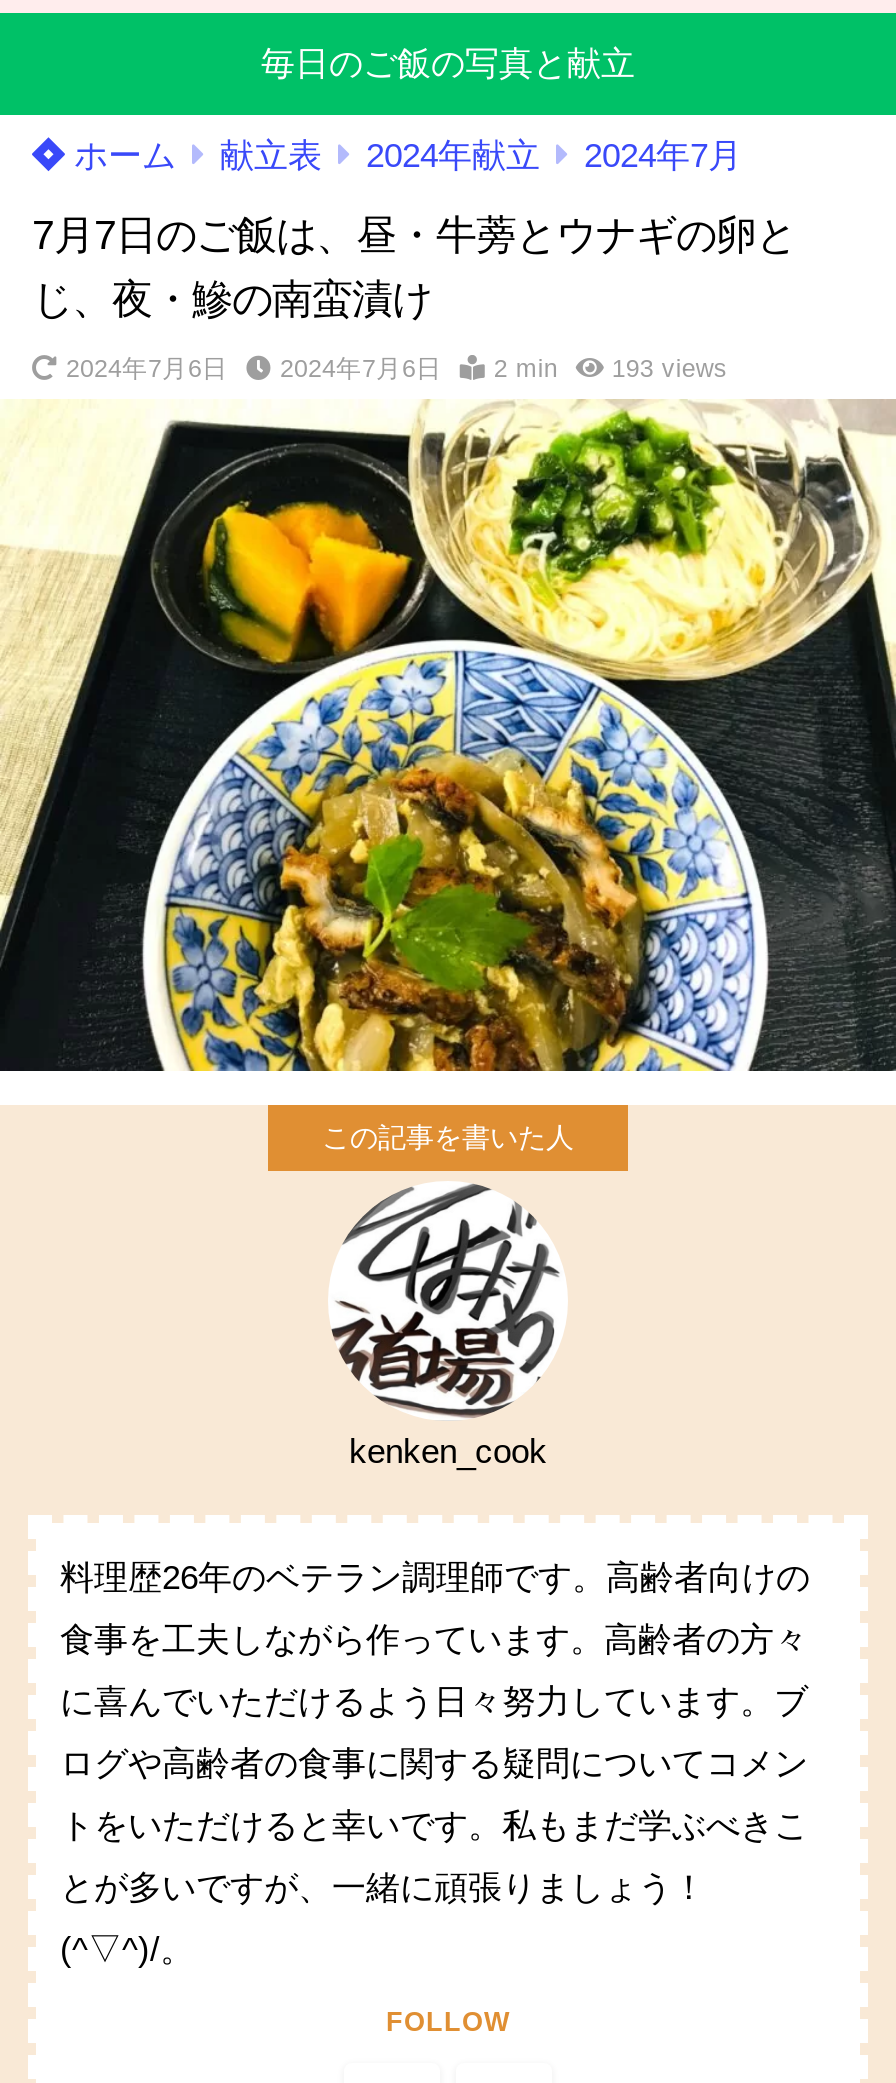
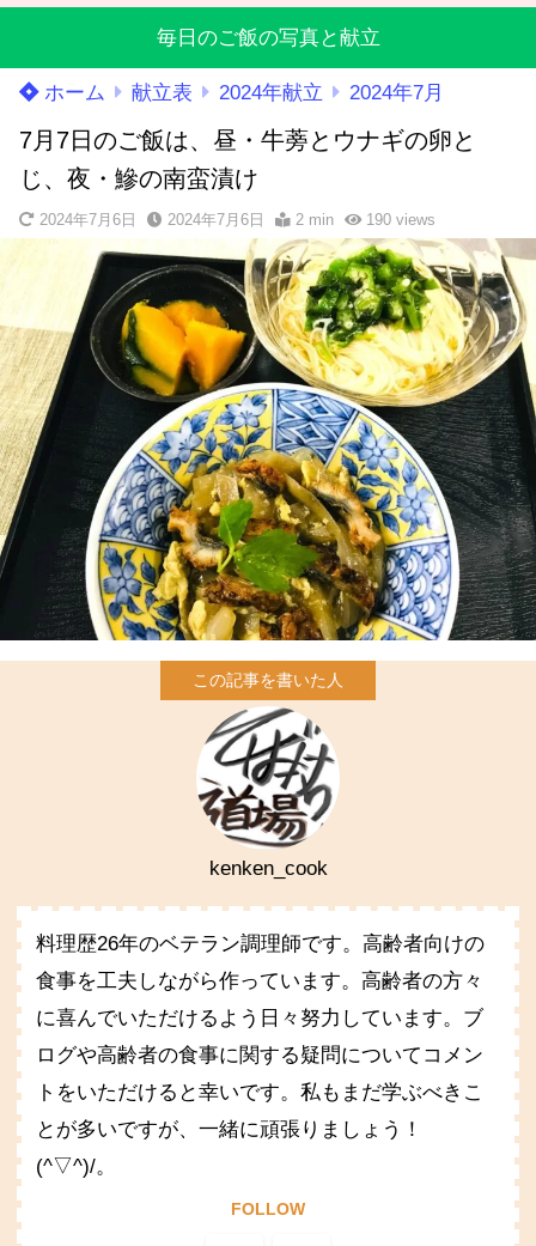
- 2024年7月6日 2024年7月6日 2 min 193 views
+ 2024年7月6日 2024年7月6日 2 min 190 views
